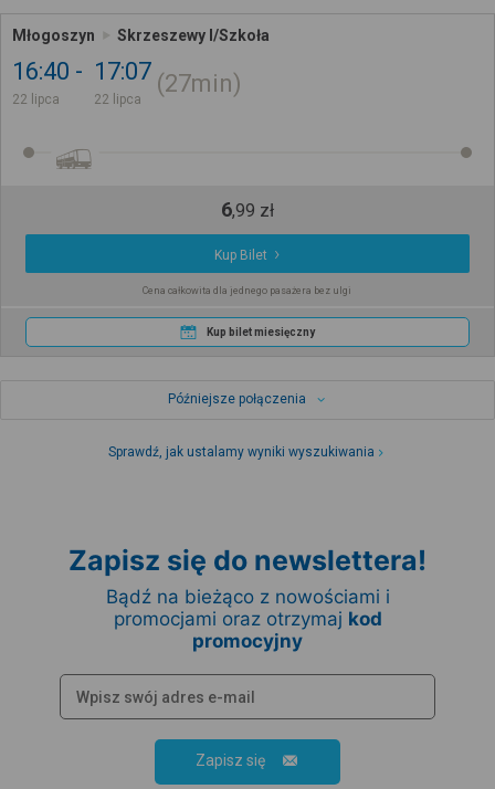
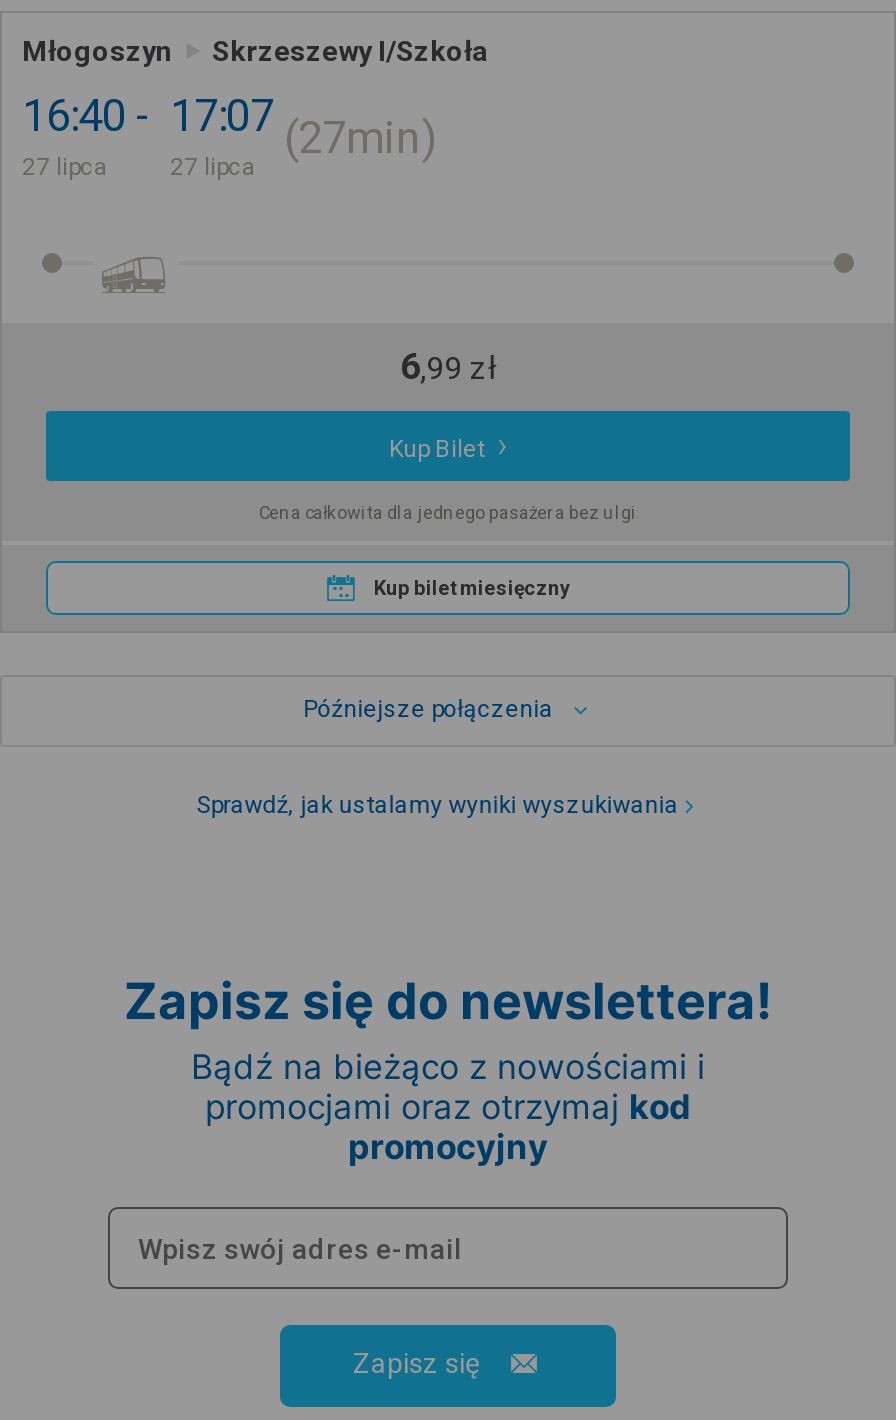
- 22 lipca
+ 27 lipca

- 22 lipca
+ 27 lipca
